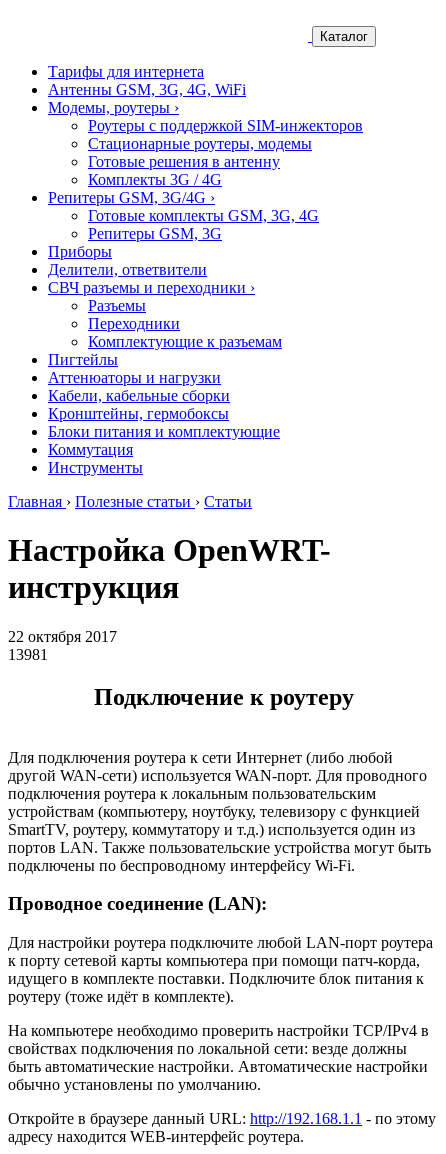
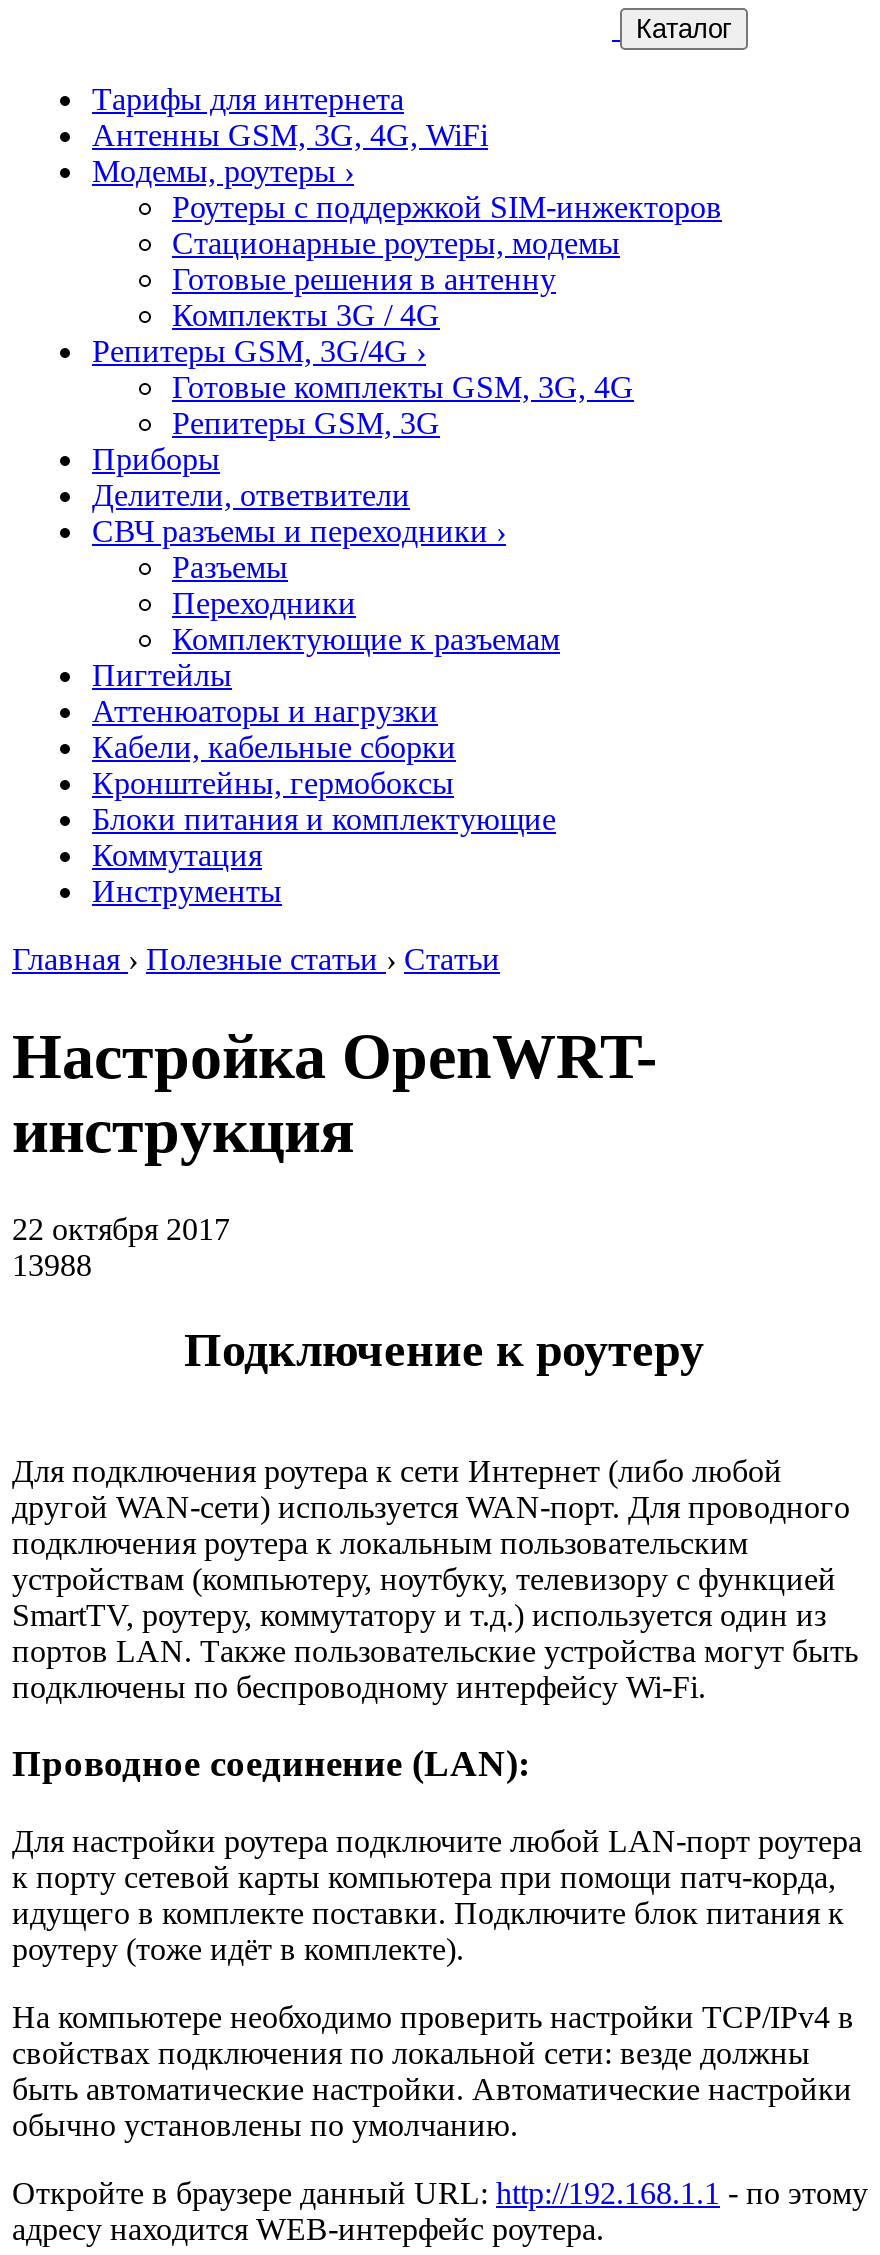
- 13981
+ 13988
